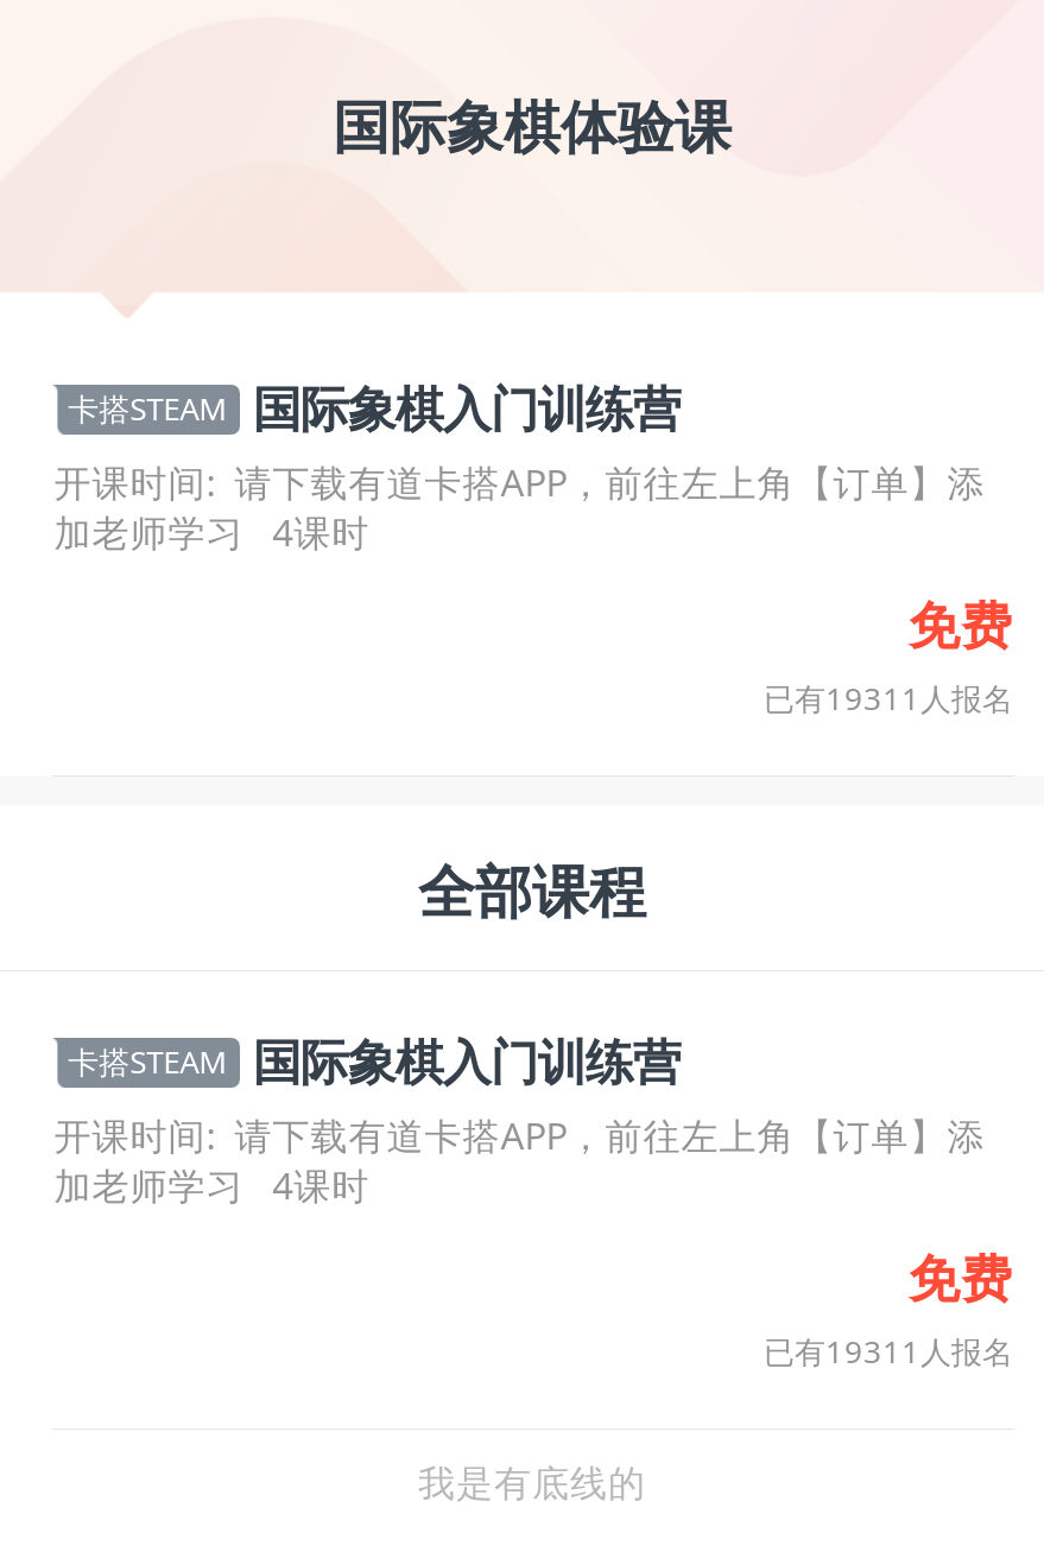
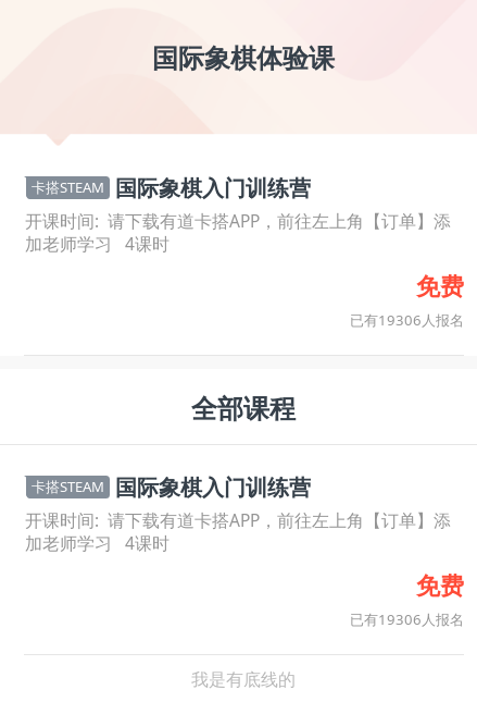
- 已有19311人报名
+ 已有19306人报名

- 已有19311人报名
+ 已有19306人报名
